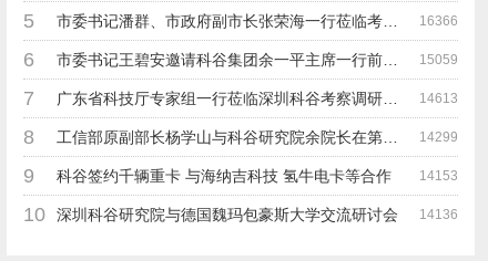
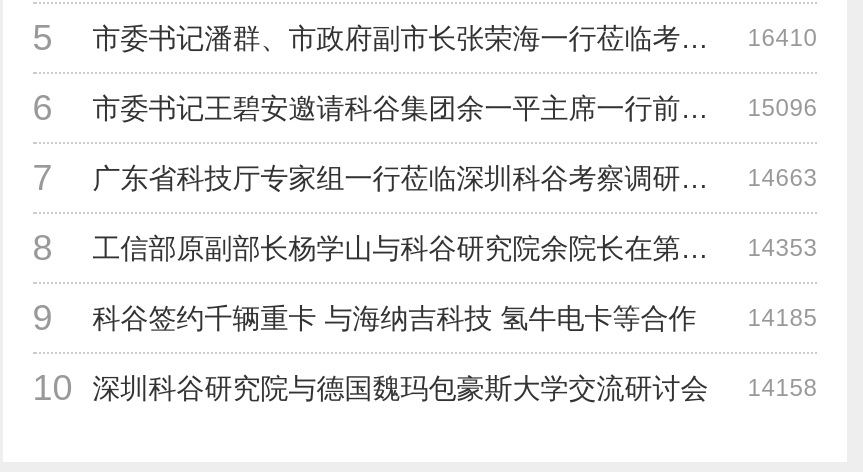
- 16366
+ 16410

- 15059
+ 15096

- 14613
+ 14663

- 14299
+ 14353

- 9 科谷签约千辆重卡 与海纳吉科技 氢牛电卡等合作 14153
+ 9 科谷签约千辆重卡 与海纳吉科技 氢牛电卡等合作 14185

- 10 深圳科谷研究院与德国魏玛包豪斯大学交流研讨会 14136
+ 10 深圳科谷研究院与德国魏玛包豪斯大学交流研讨会 14158
